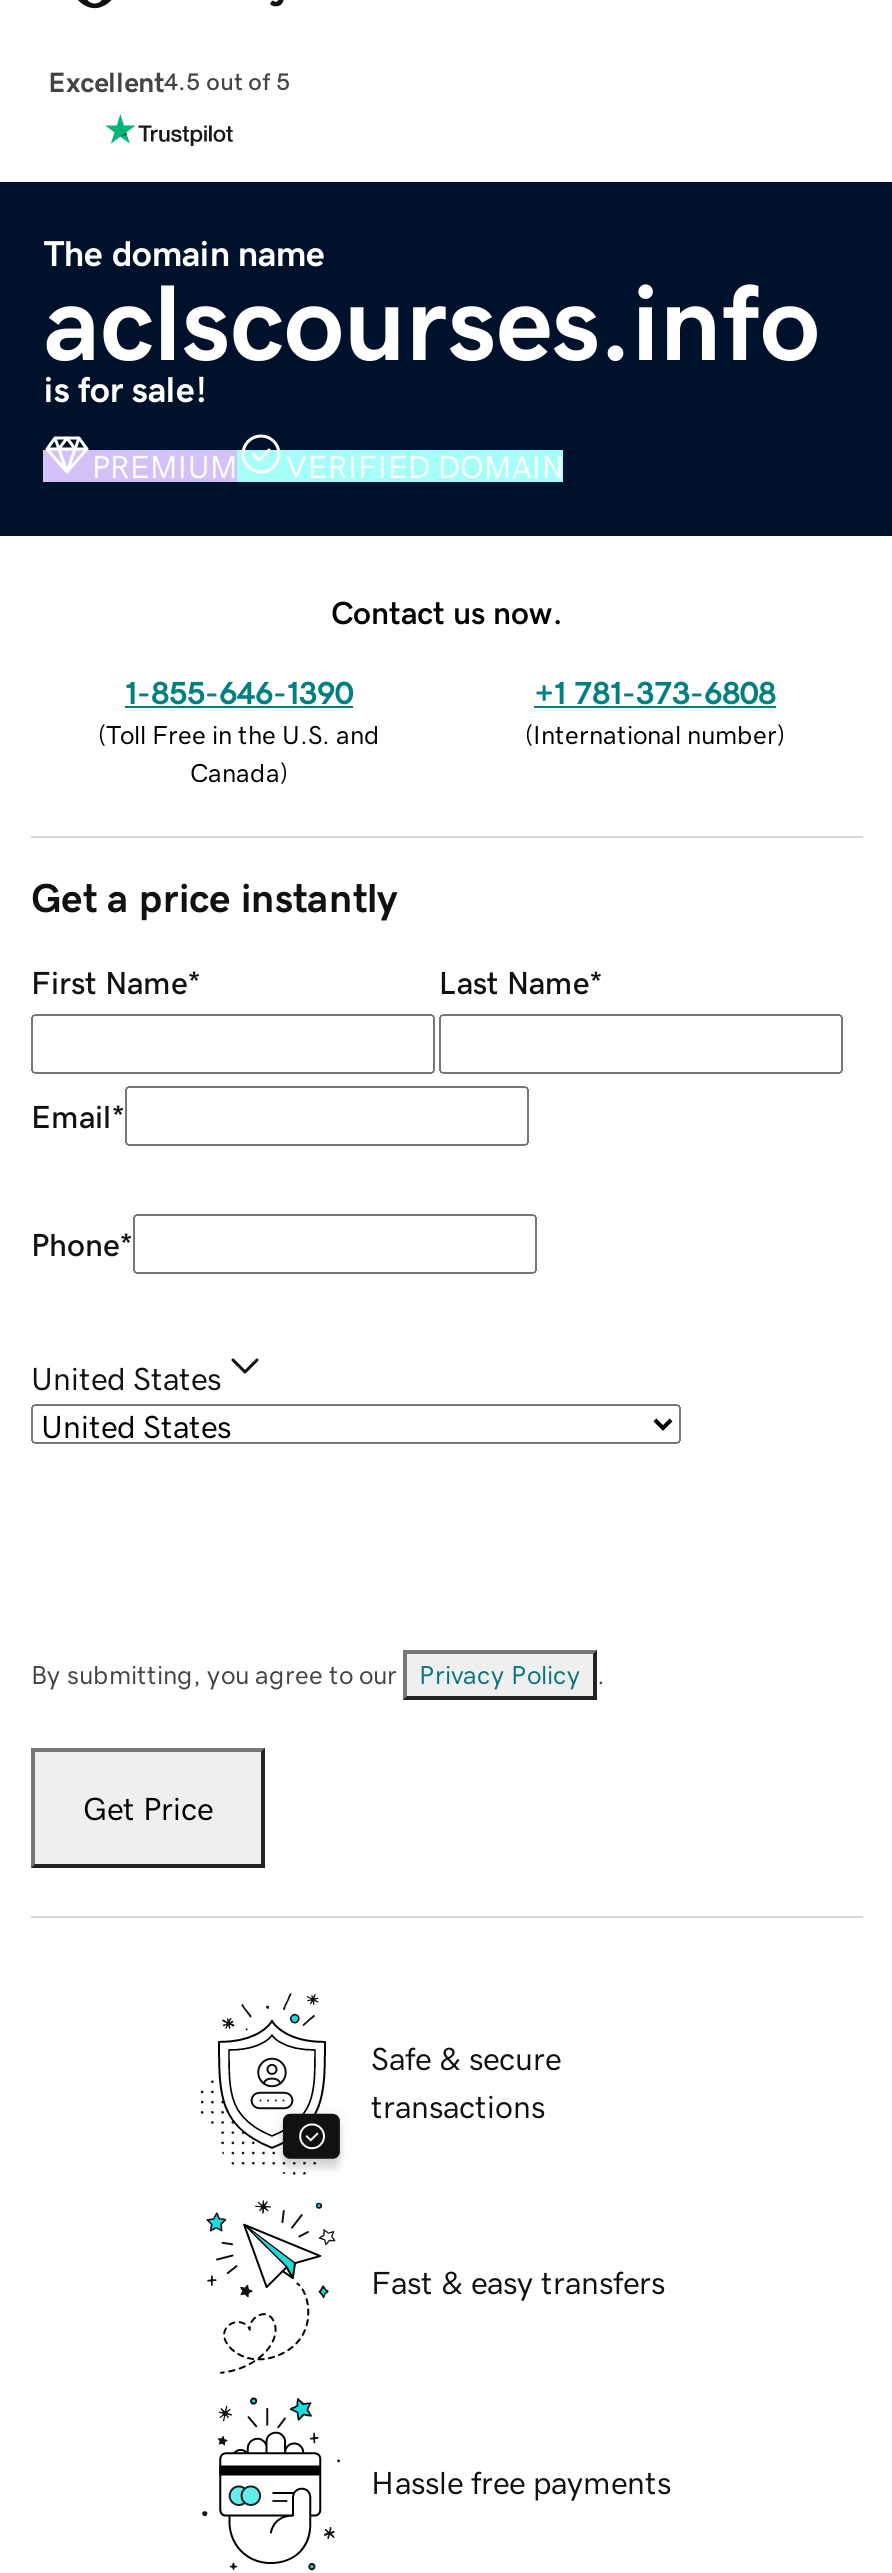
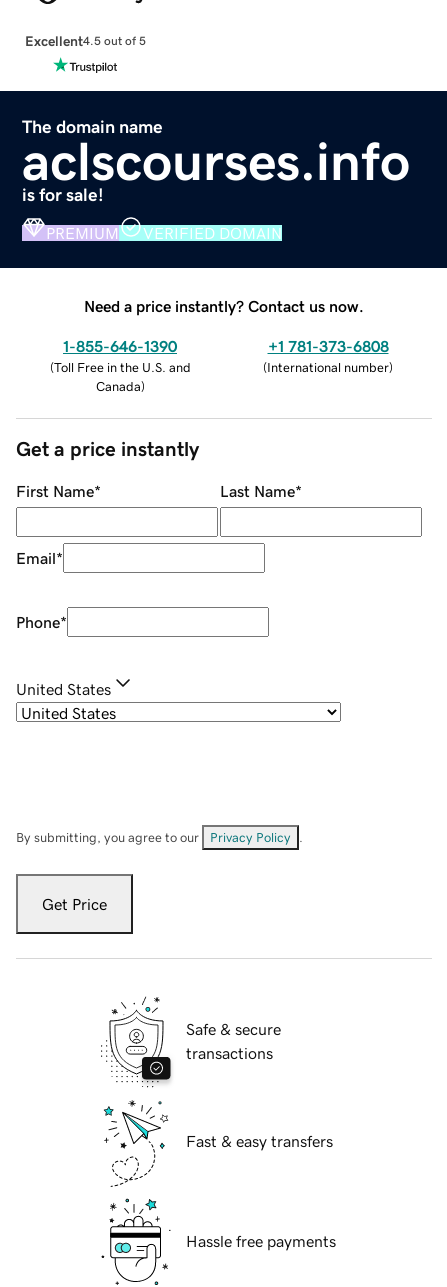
- Contact us now.
+ Need a price instantly? Contact us now.
